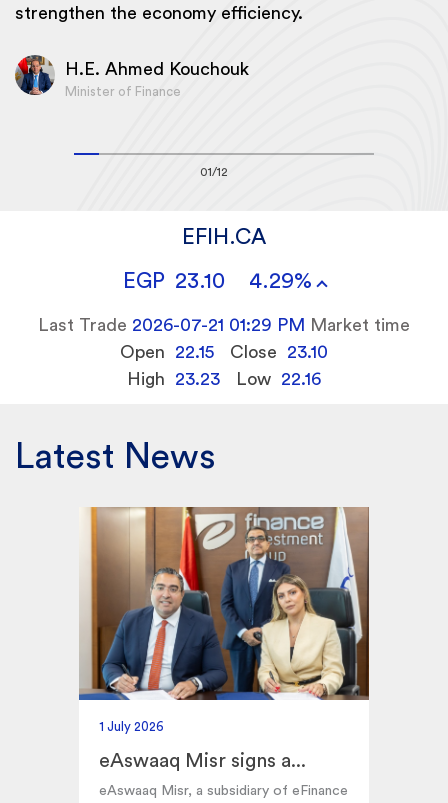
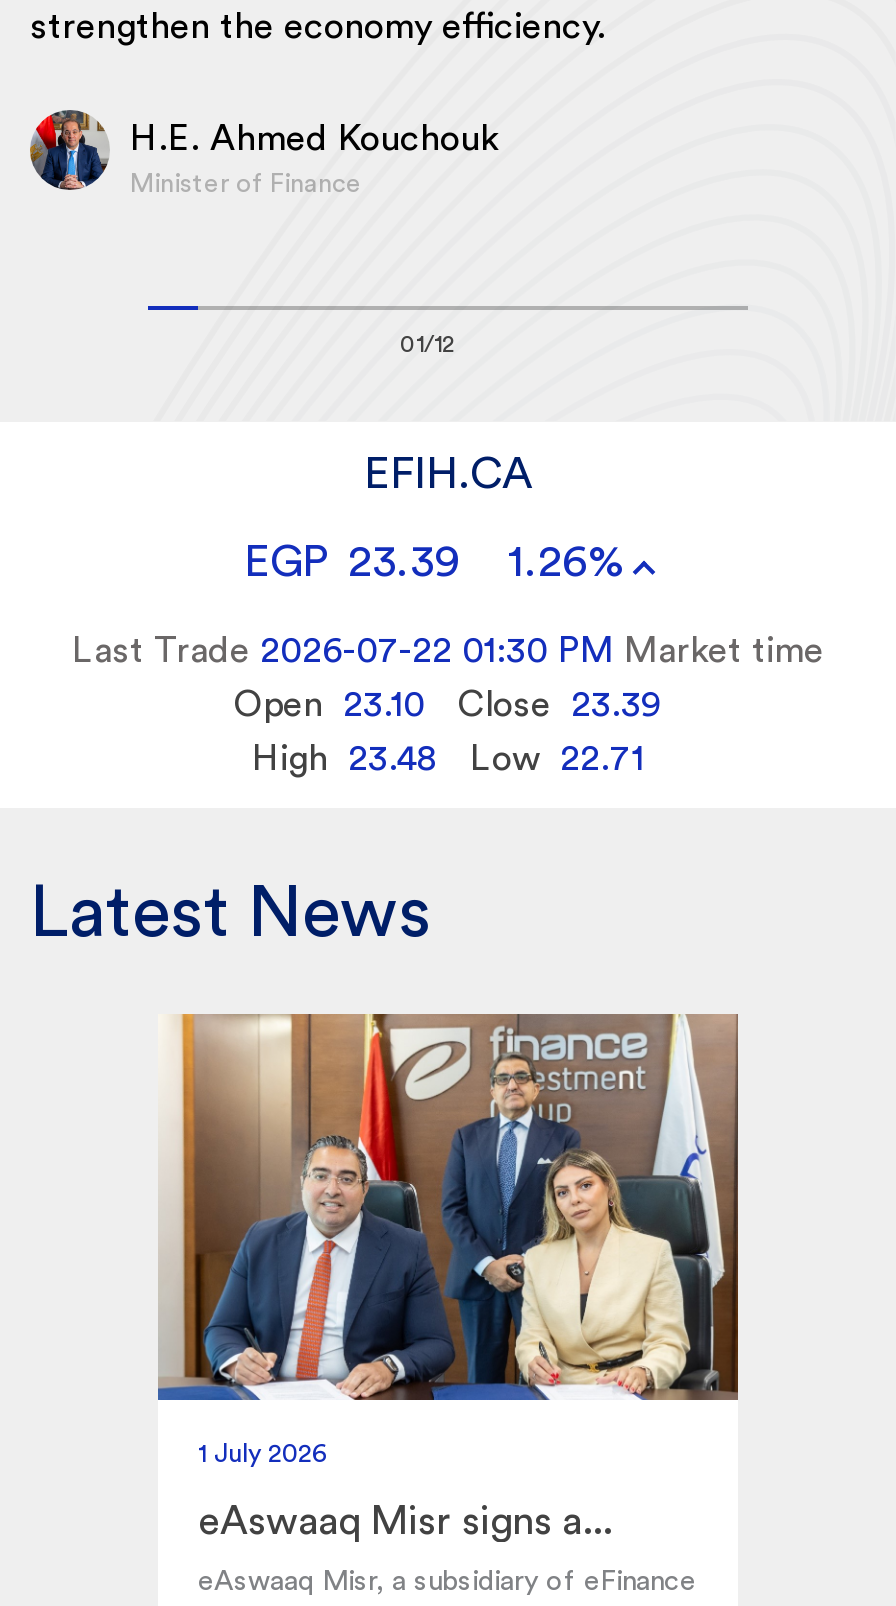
- EGP 23.10
+ EGP 23.39

- 4.29%
+ 1.26%

- Last Trade 2026-07-21 01:29 PM Market time
+ Last Trade 2026-07-22 01:30 PM Market time

- Open 22.15
+ Open 23.10

- Close 23.10
+ Close 23.39

- High 23.23
+ High 23.48

- Low 22.16
+ Low 22.71
